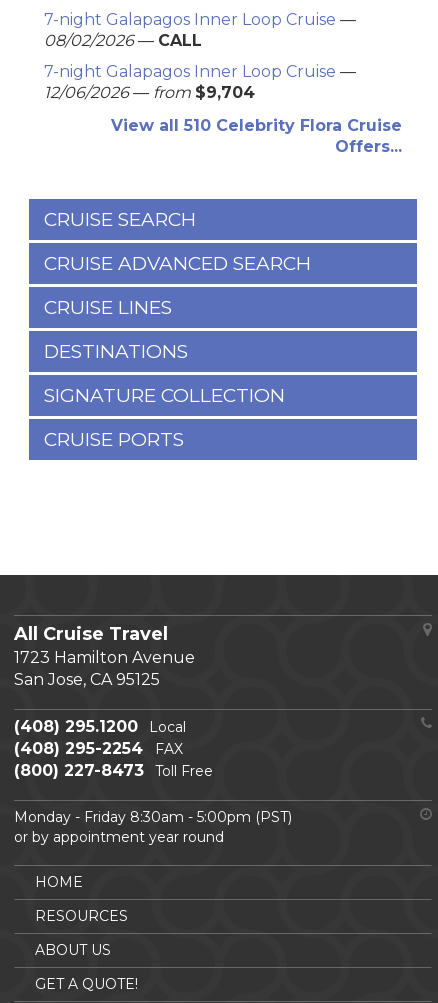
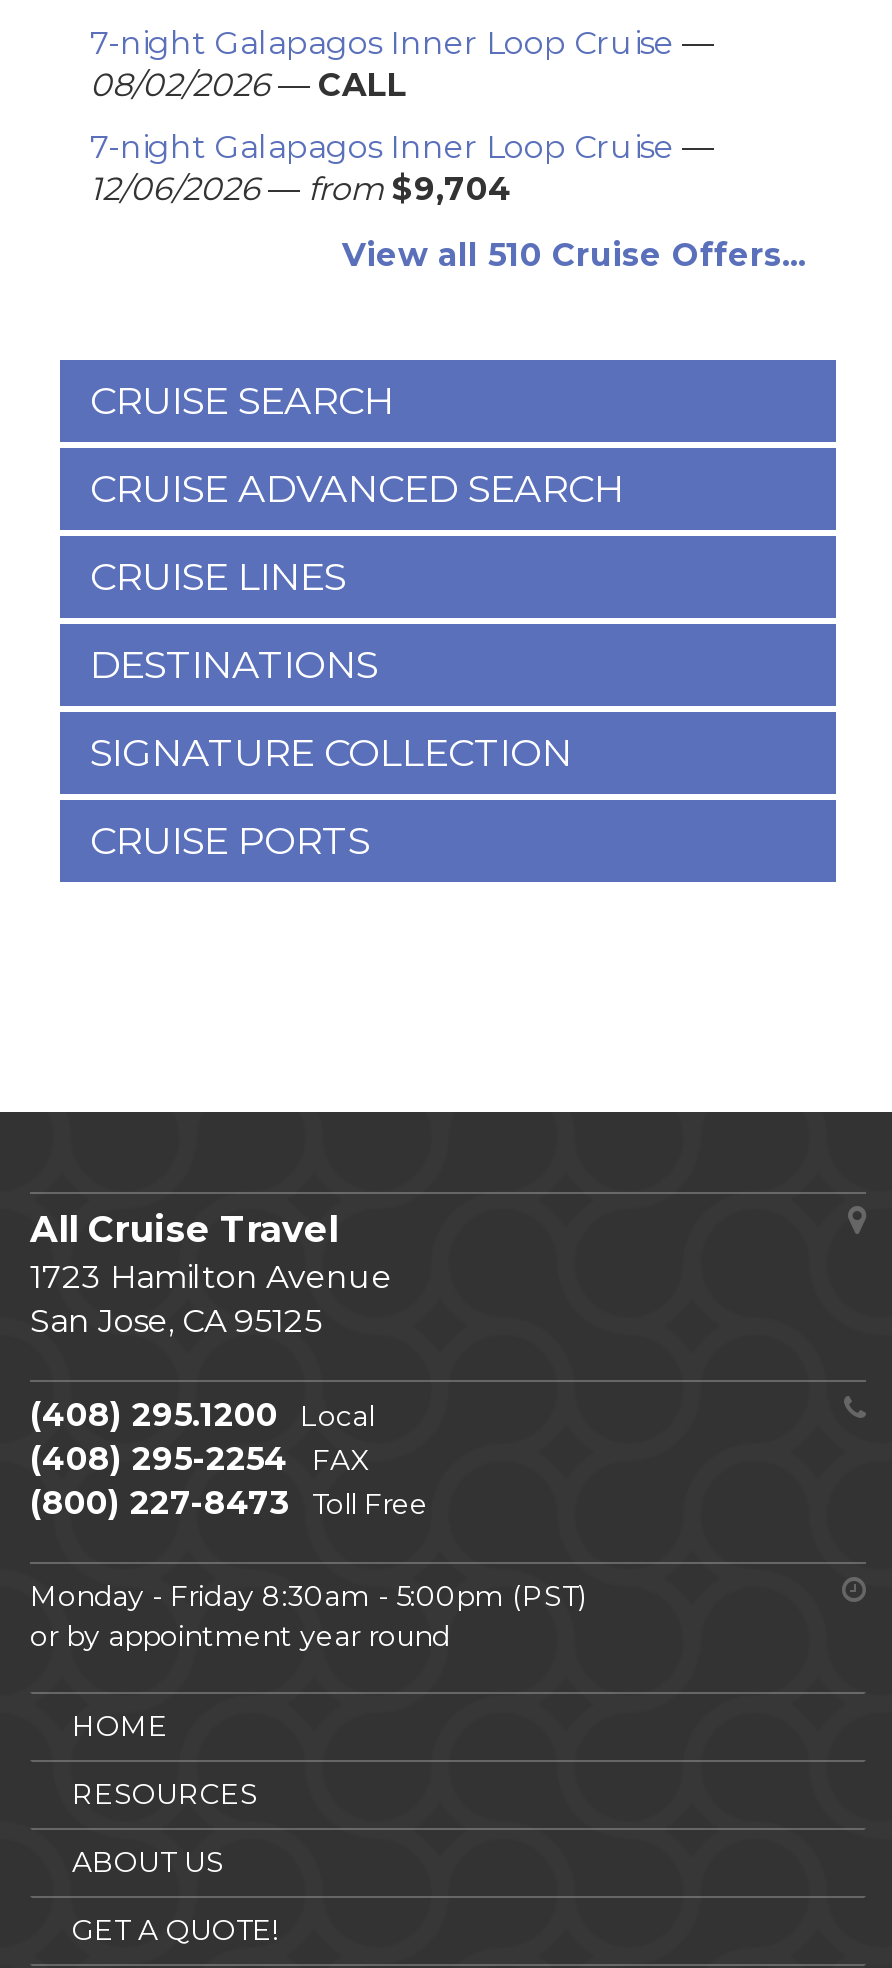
- View all 510 Celebrity Flora Cruise
- Offers...
+ View all 510 Cruise Offers...
